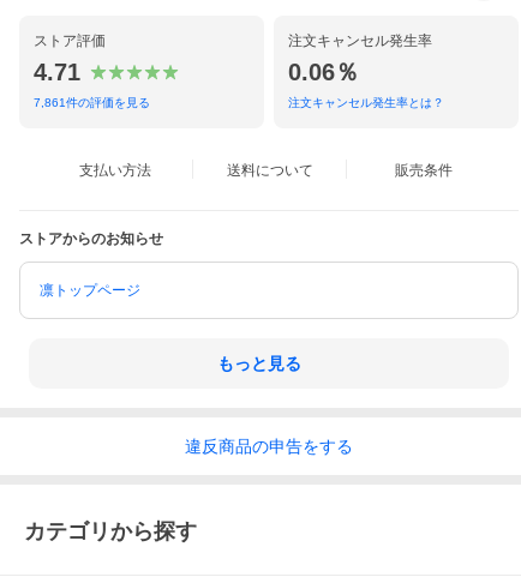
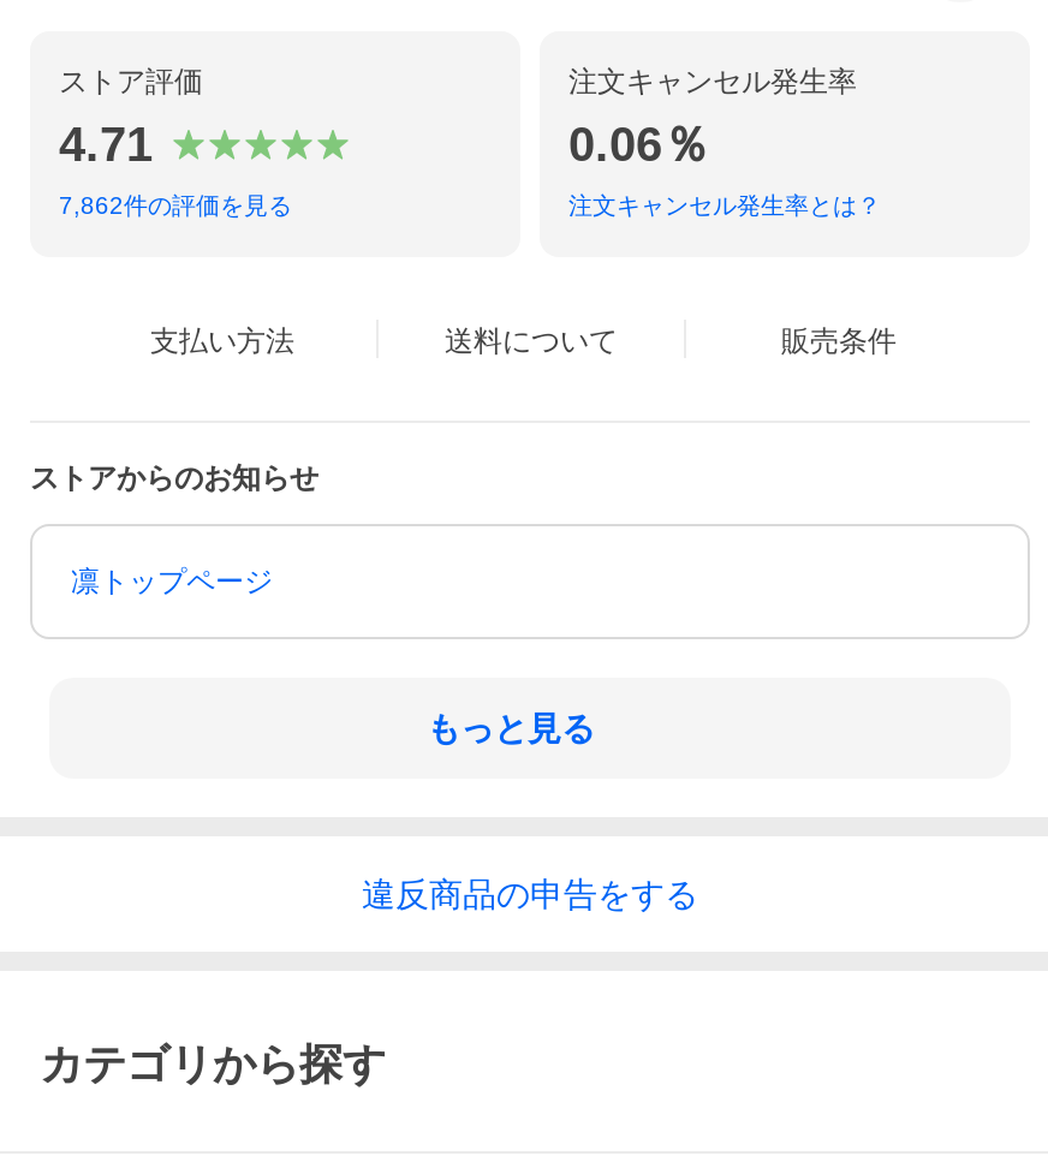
- 7,861件の評価を見る
+ 7,862件の評価を見る
